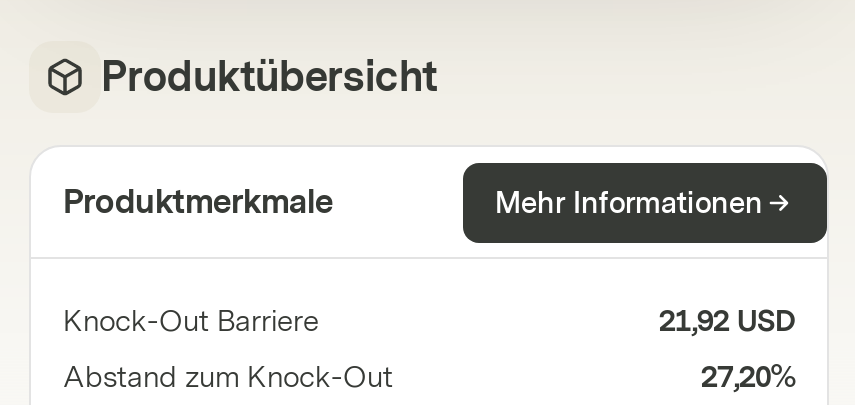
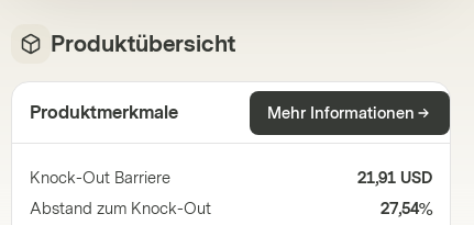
- 21,92 USD
+ 21,91 USD

- 27,20%
+ 27,54%
